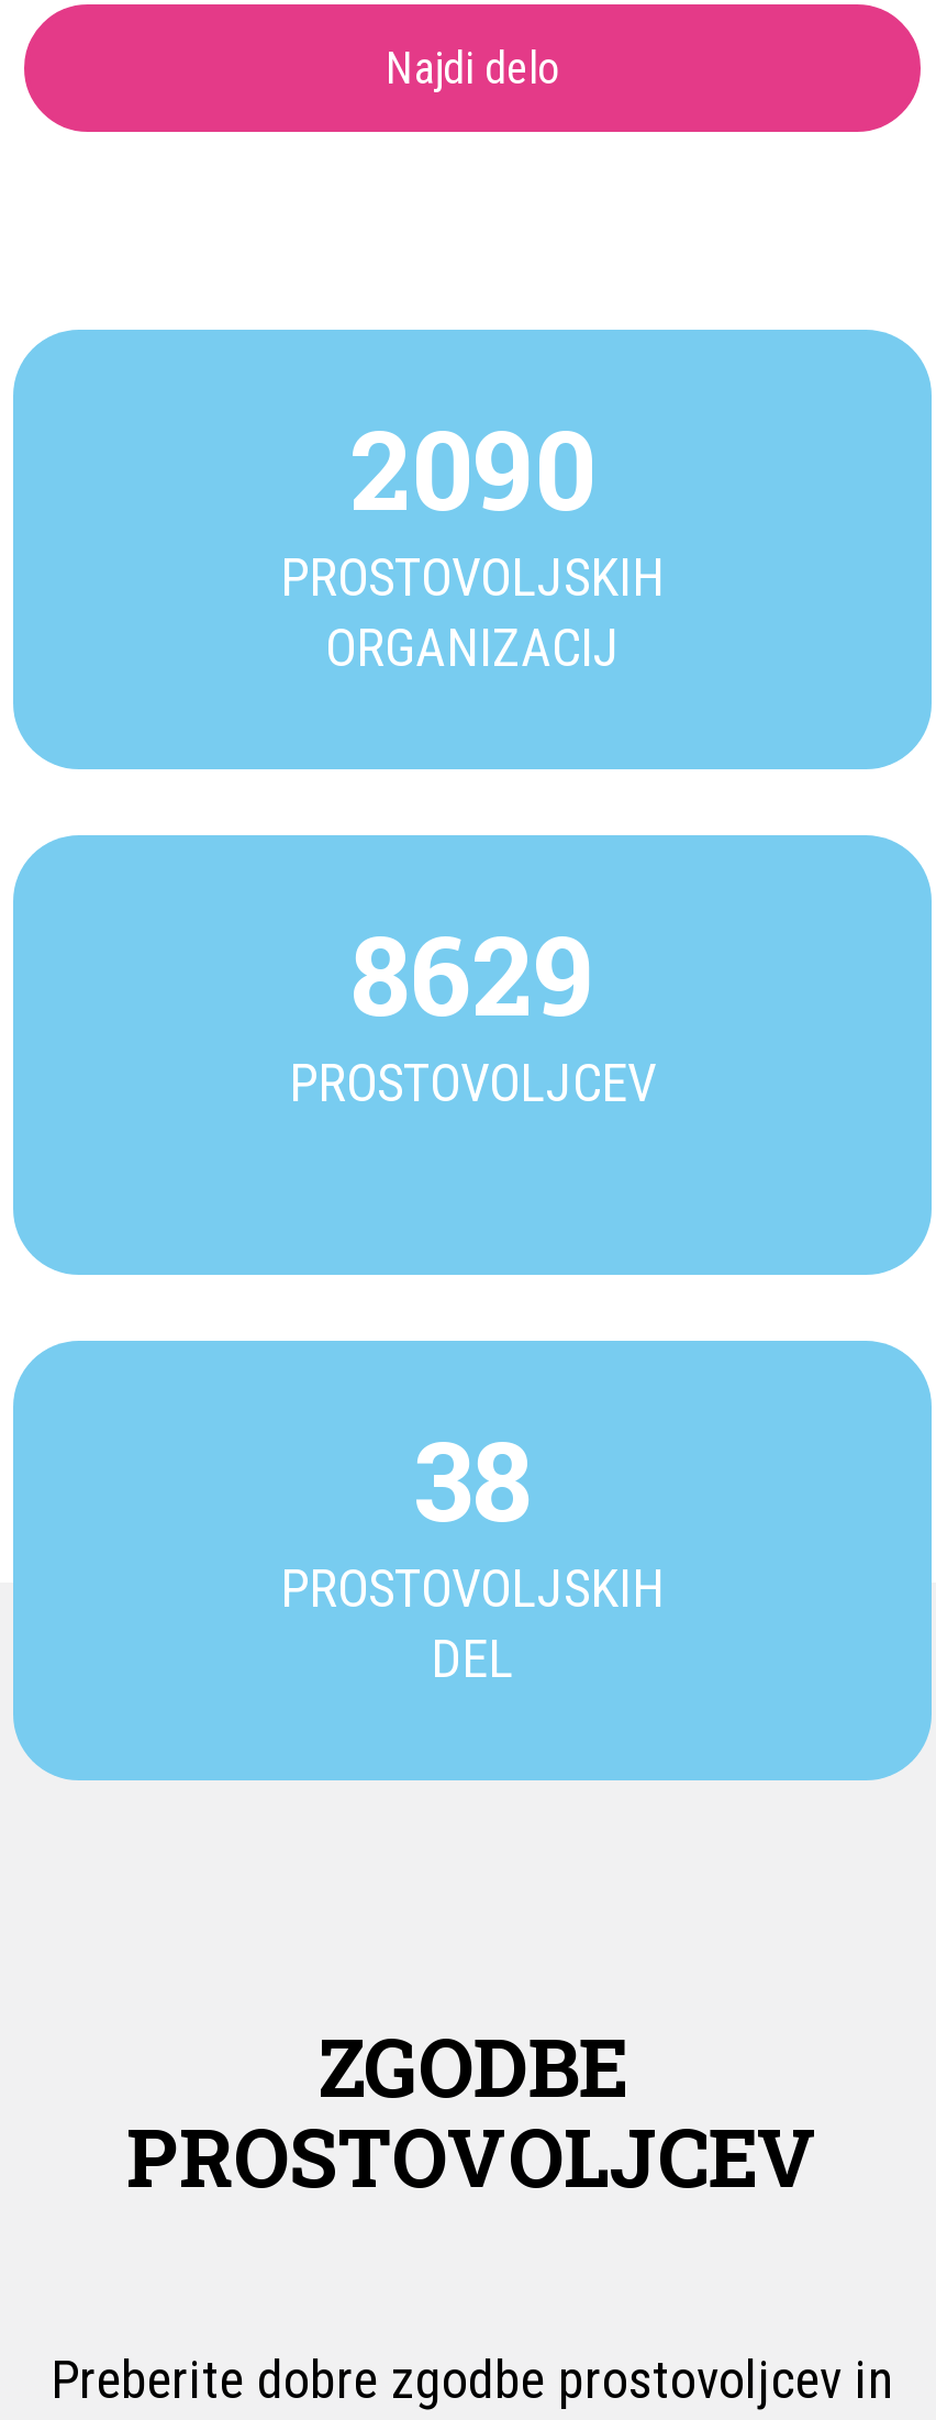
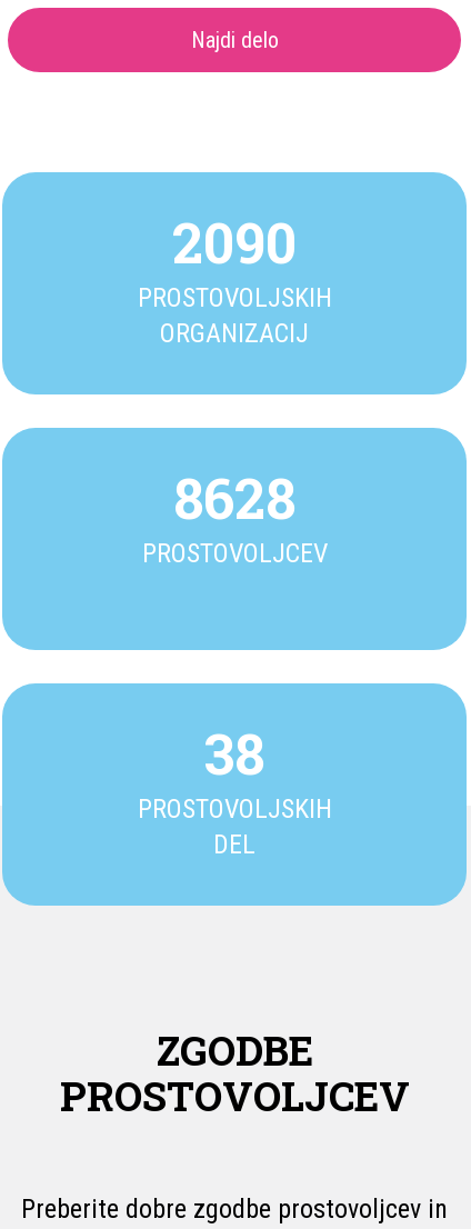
- 8629
+ 8628
